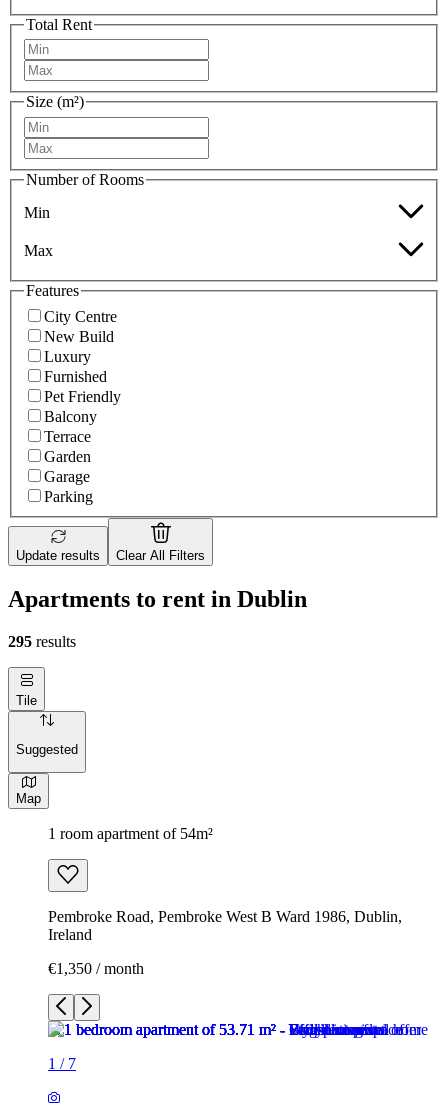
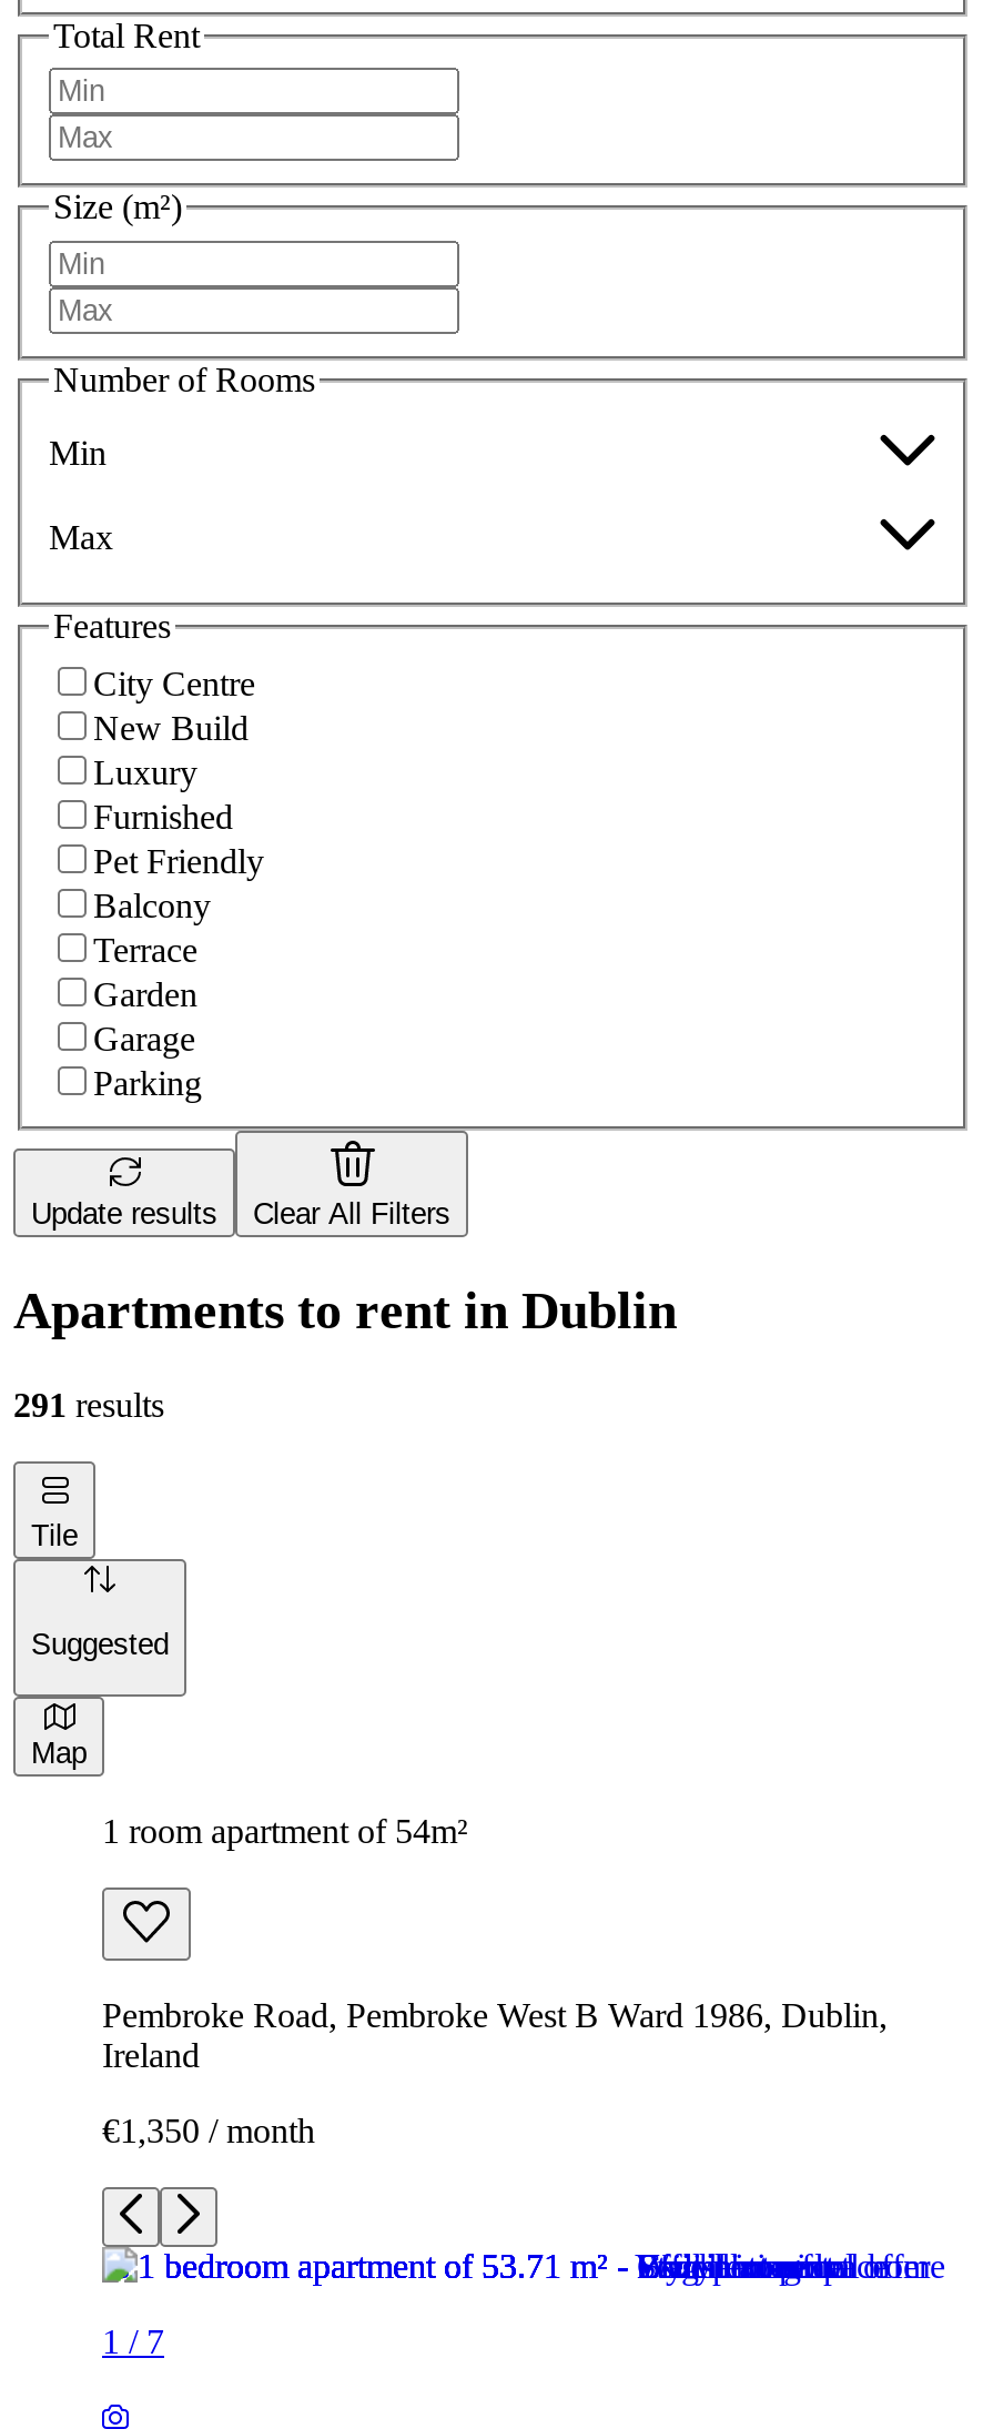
- 295 results
+ 291 results
